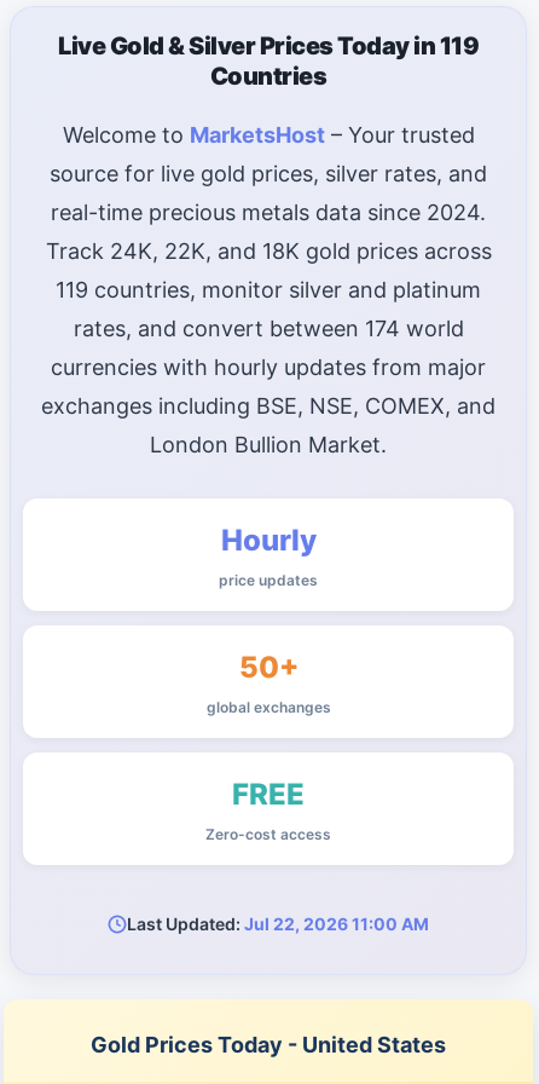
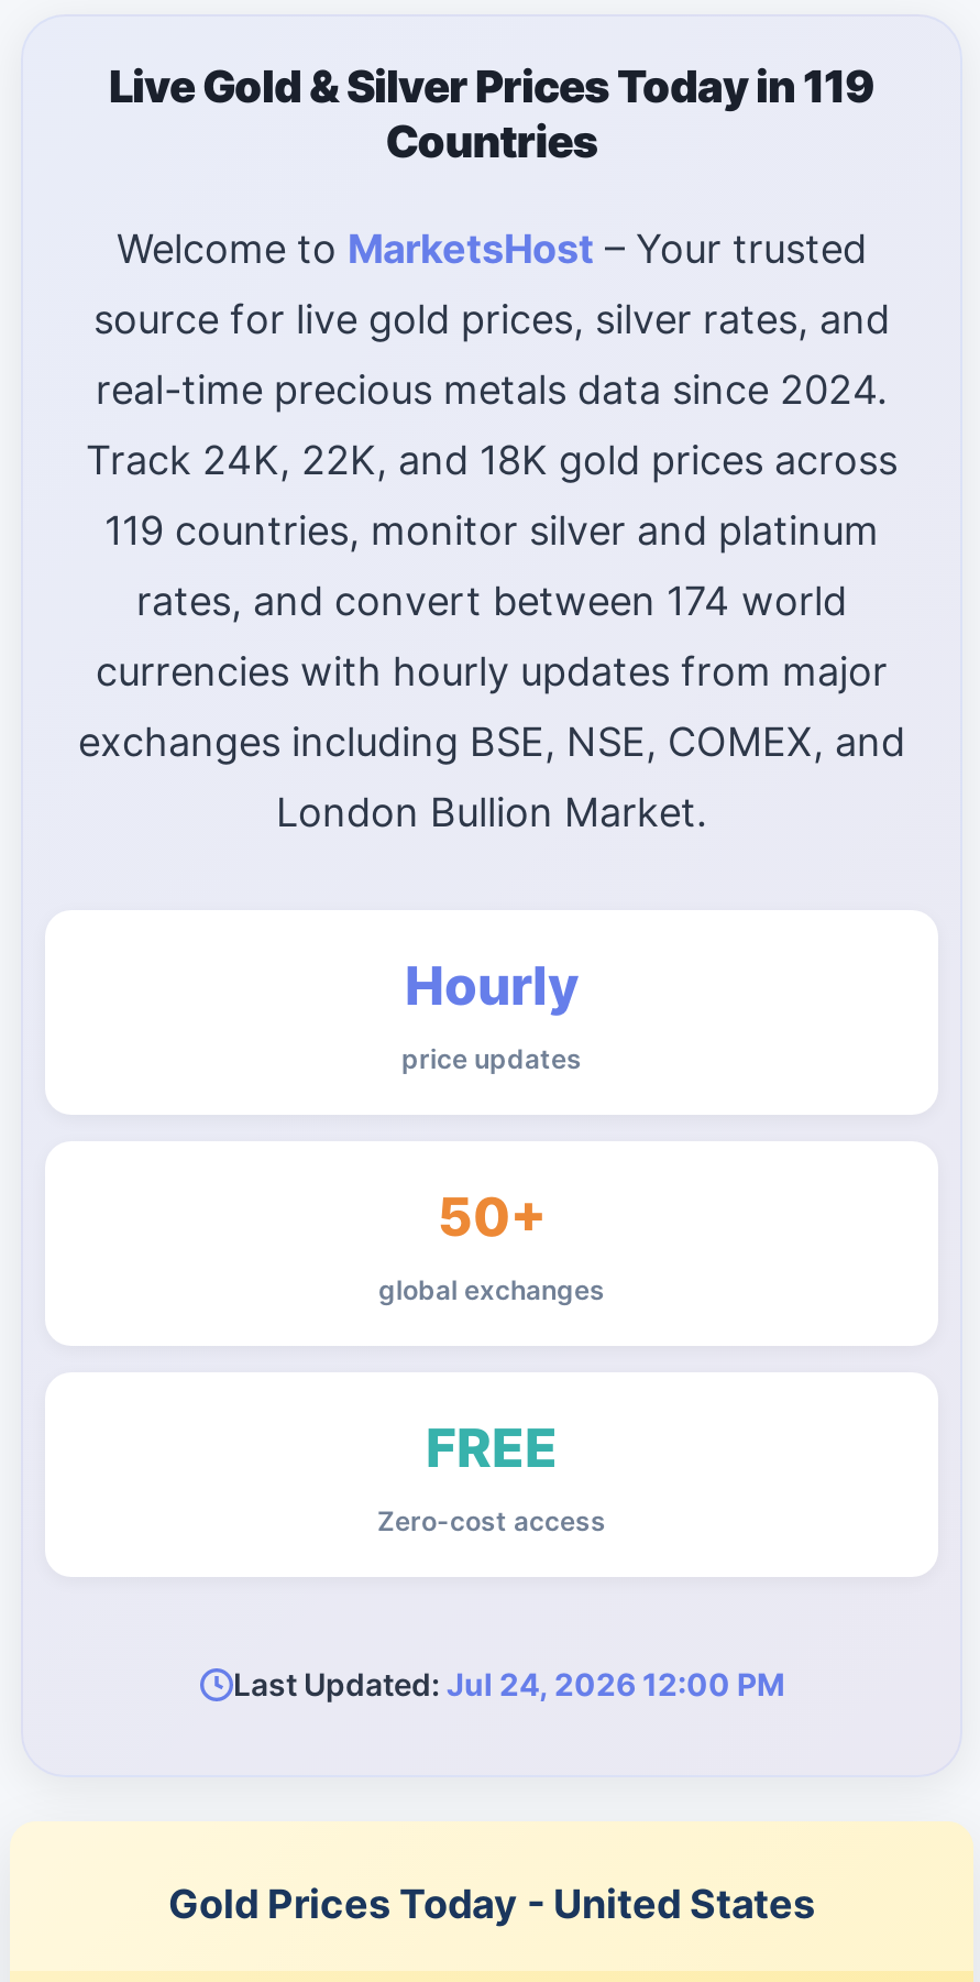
- Last Updated: Jul 22, 2026 11:00 AM
+ Last Updated: Jul 24, 2026 12:00 PM
